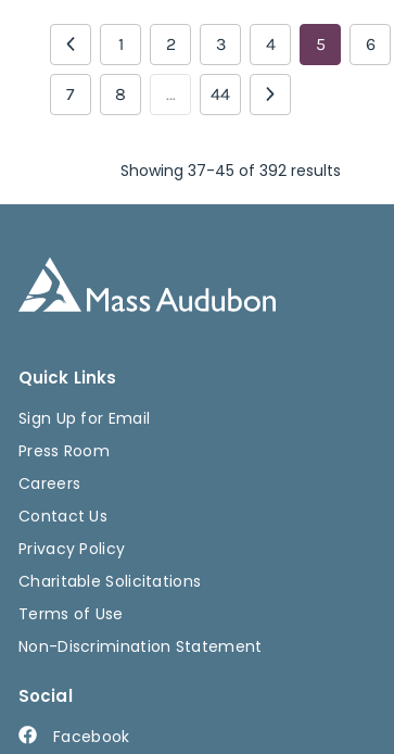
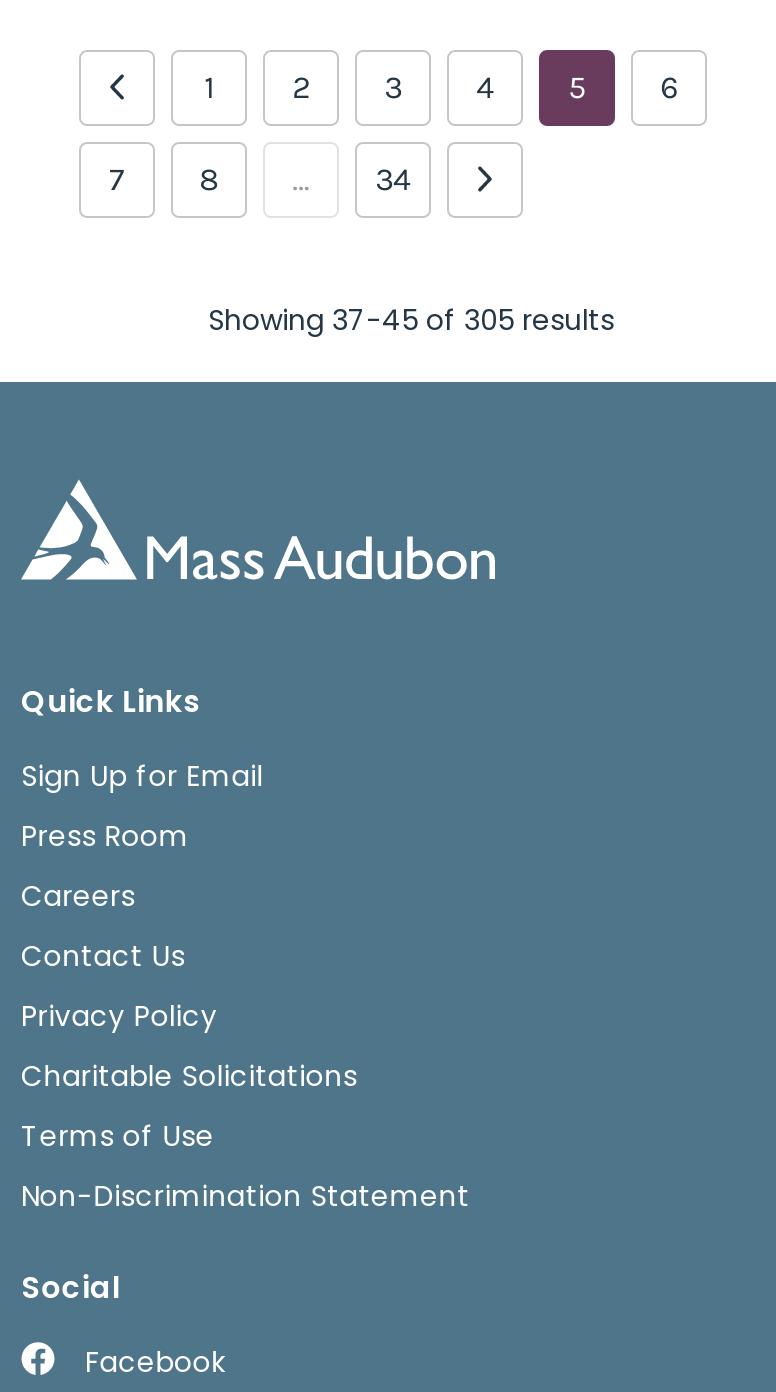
- 44
+ 34

- Showing 37-45 of 392 results
+ Showing 37-45 of 305 results
